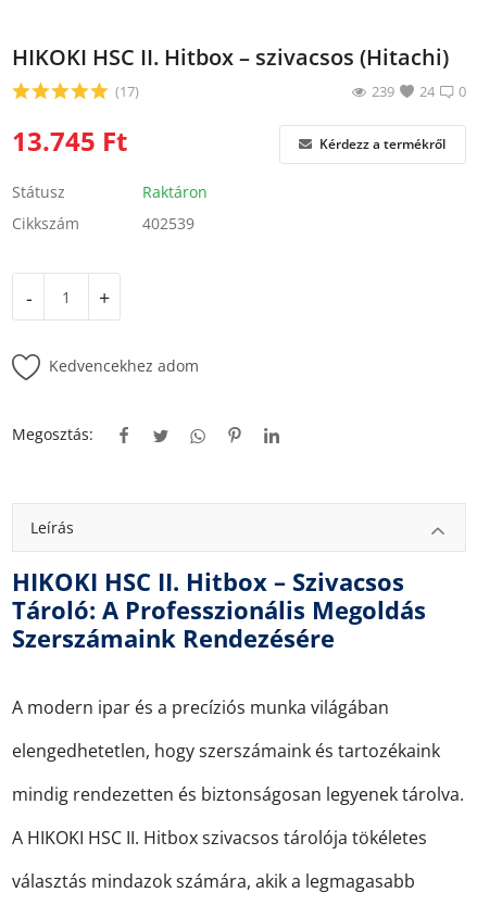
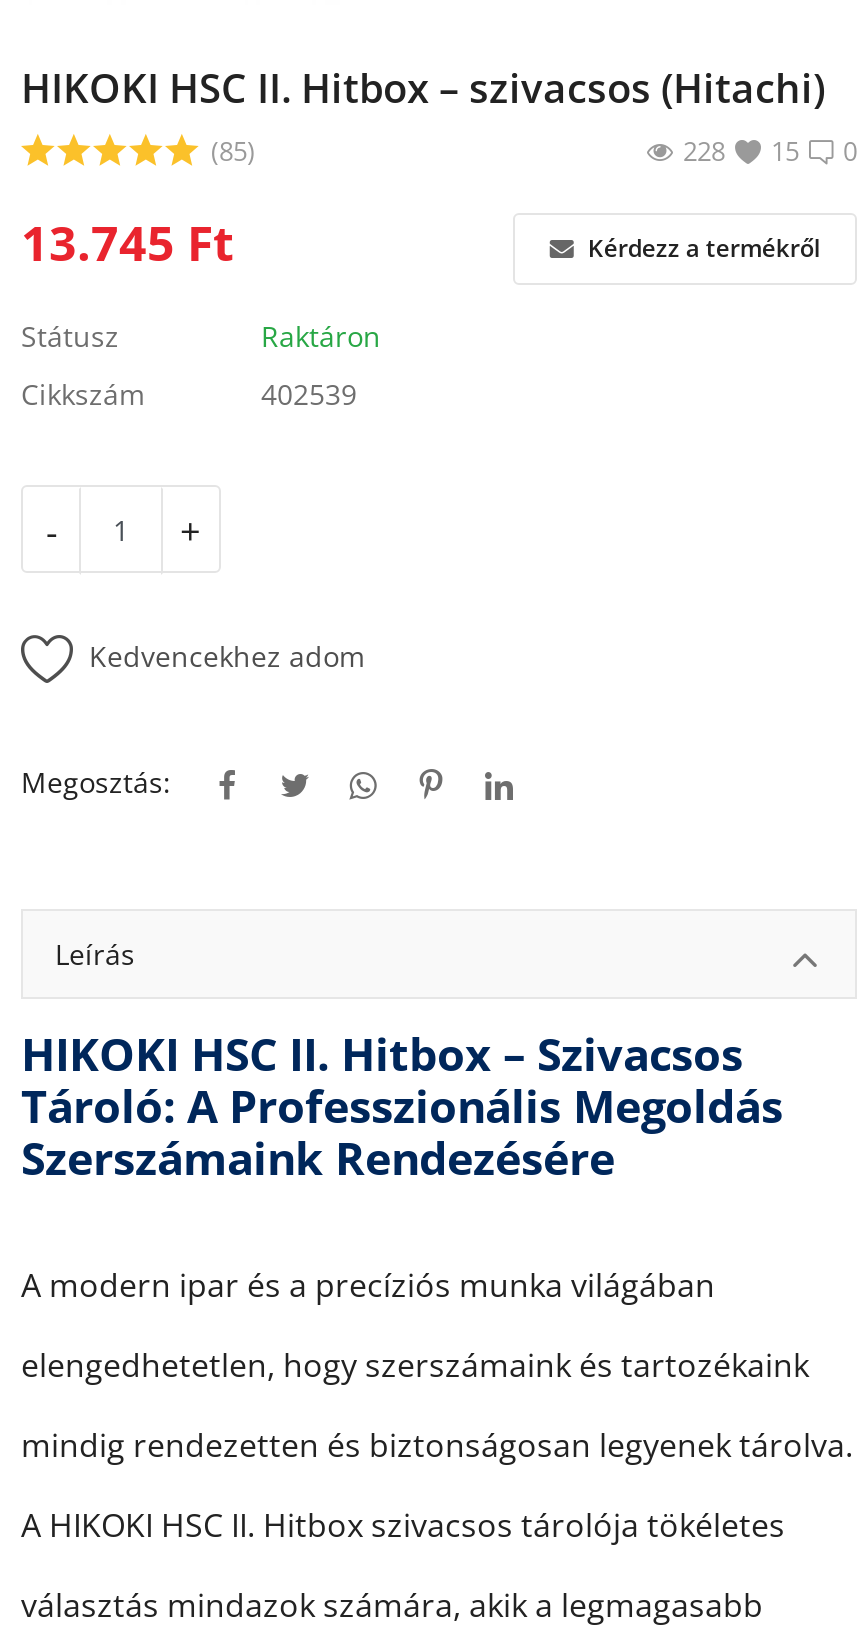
- (17)
+ (85)

- 239
+ 228

- 24
+ 15
